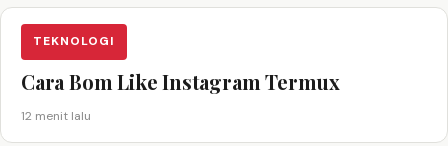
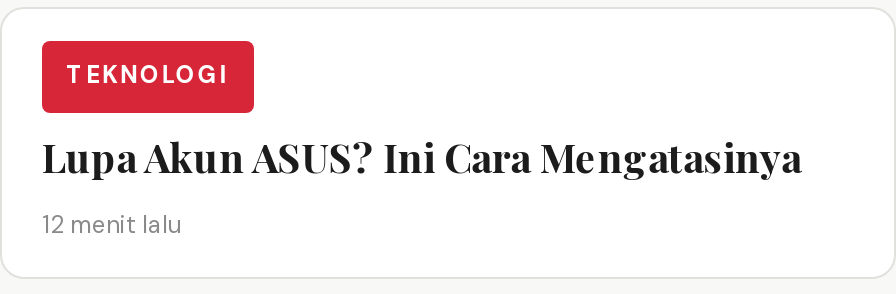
- Cara Bom Like Instagram Termux
+ Lupa Akun ASUS? Ini Cara Mengatasinya
